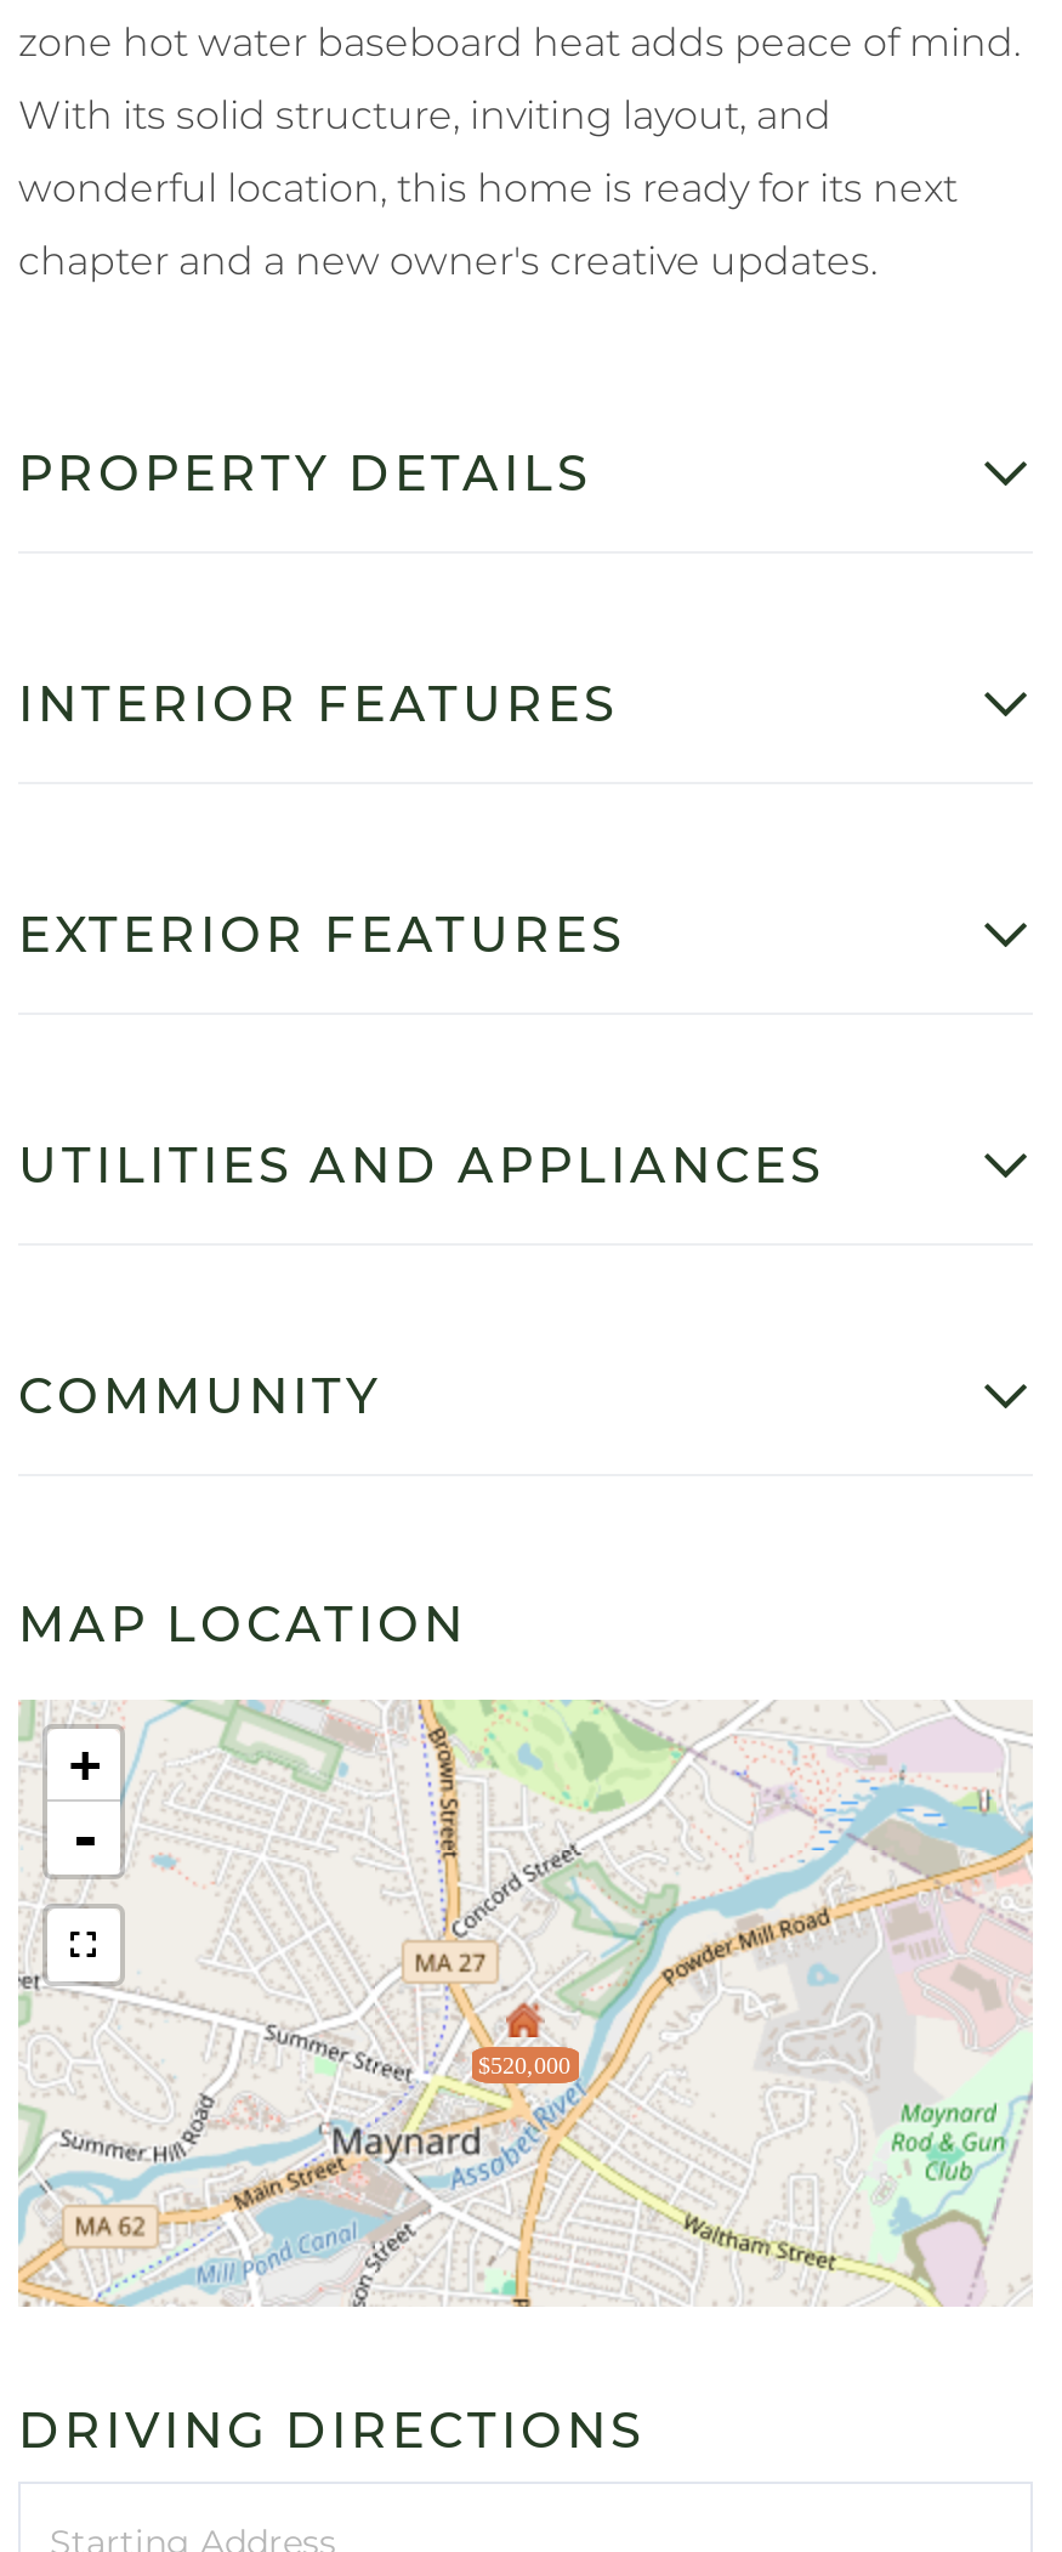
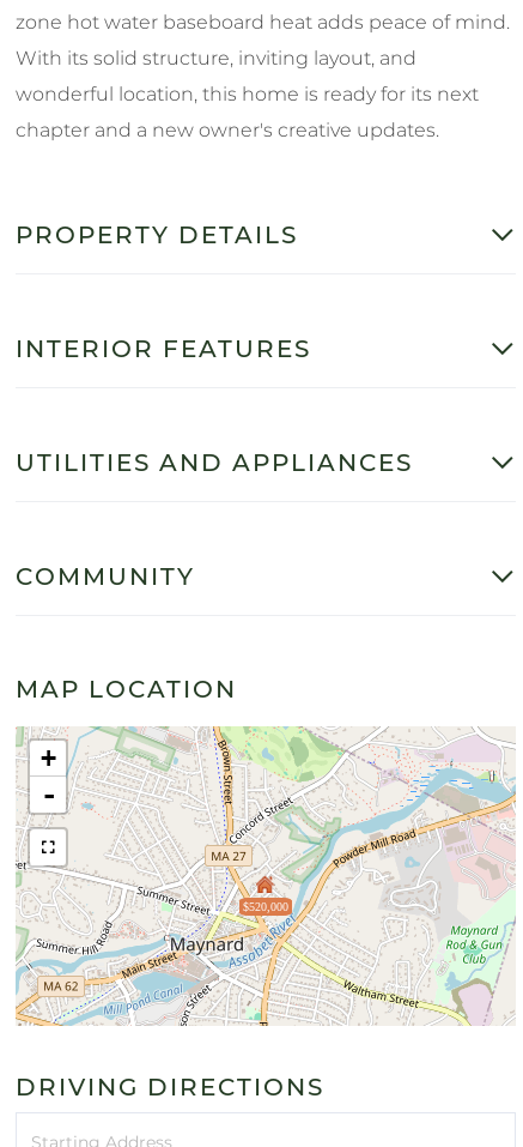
- EXTERIOR FEATURES
